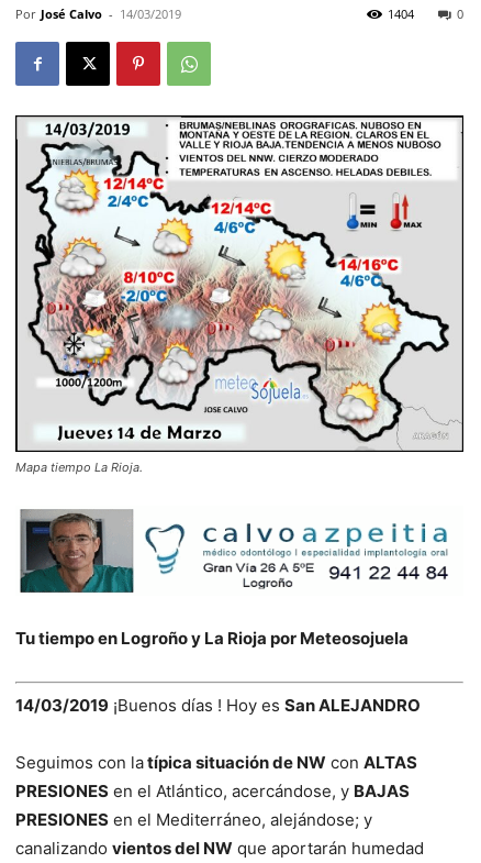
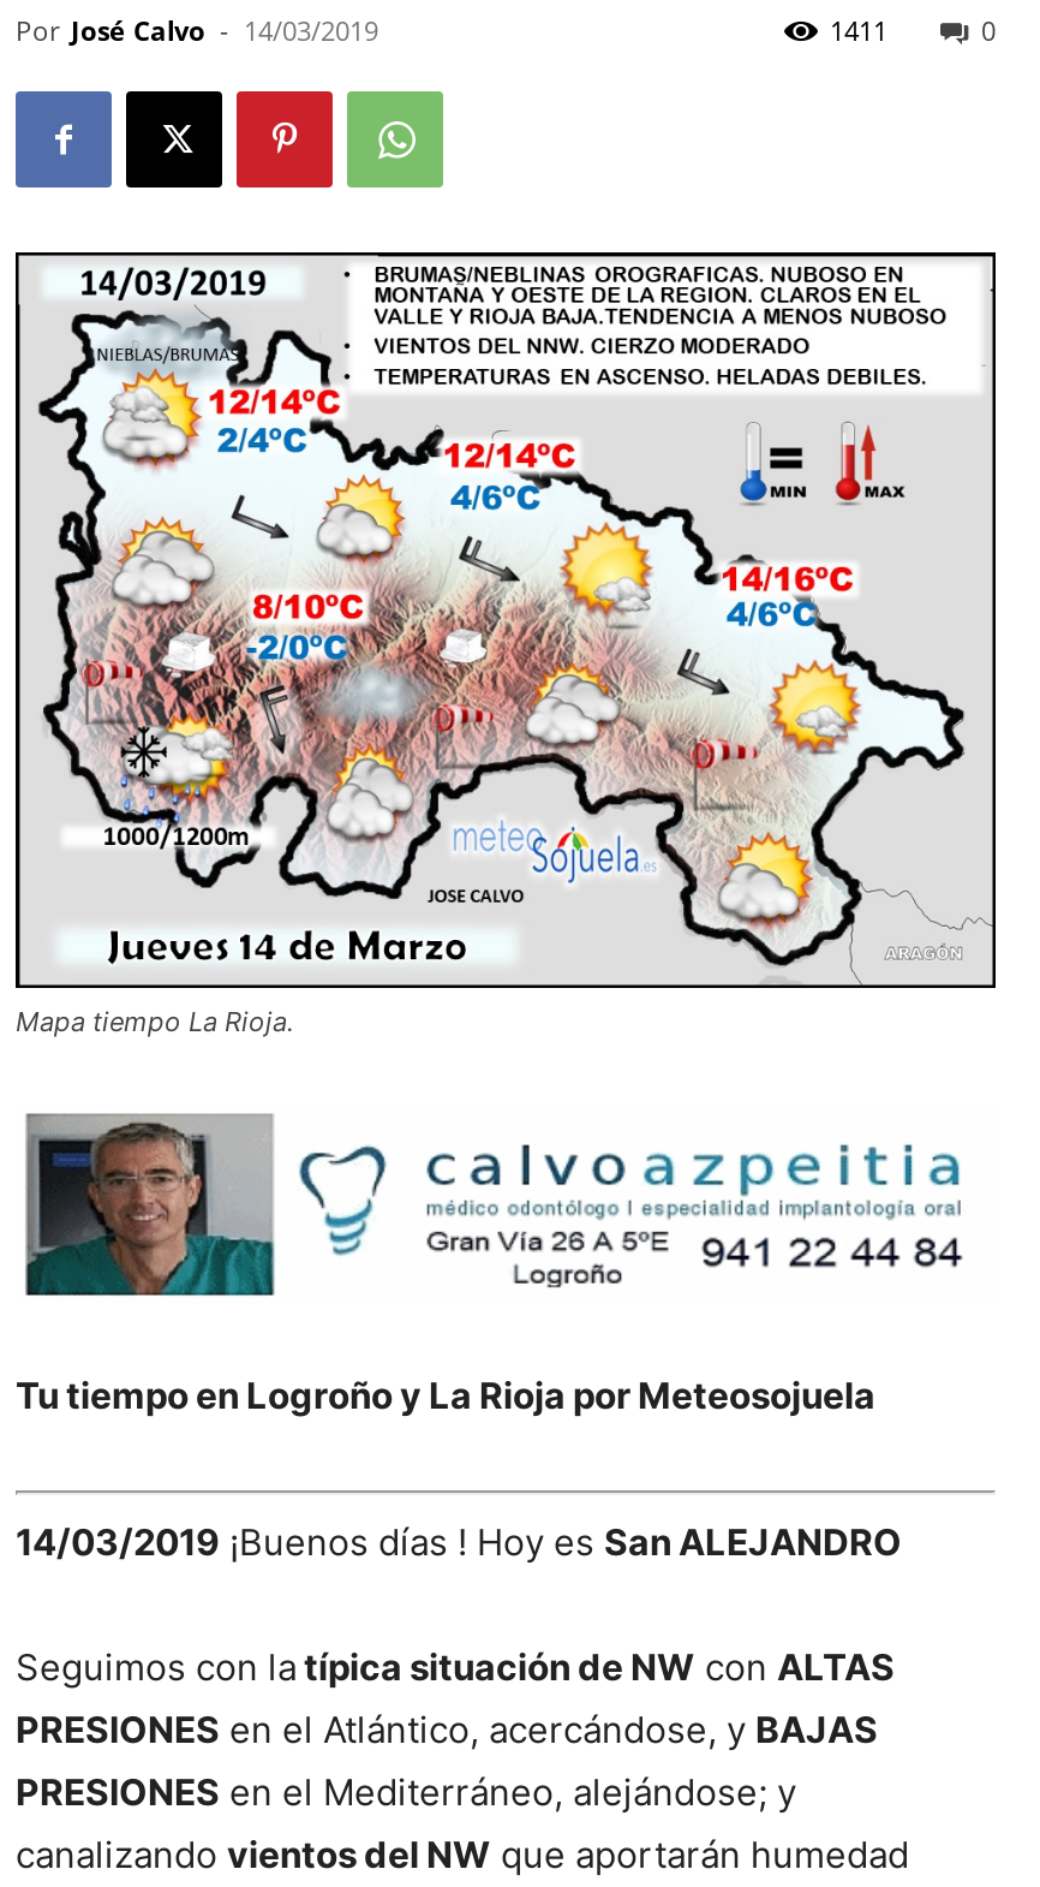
- 1404
+ 1411
